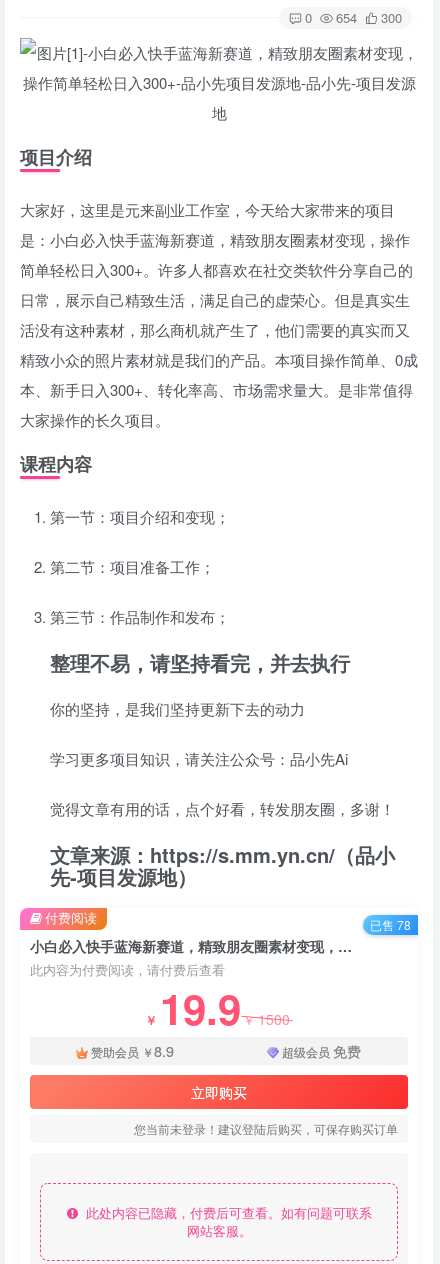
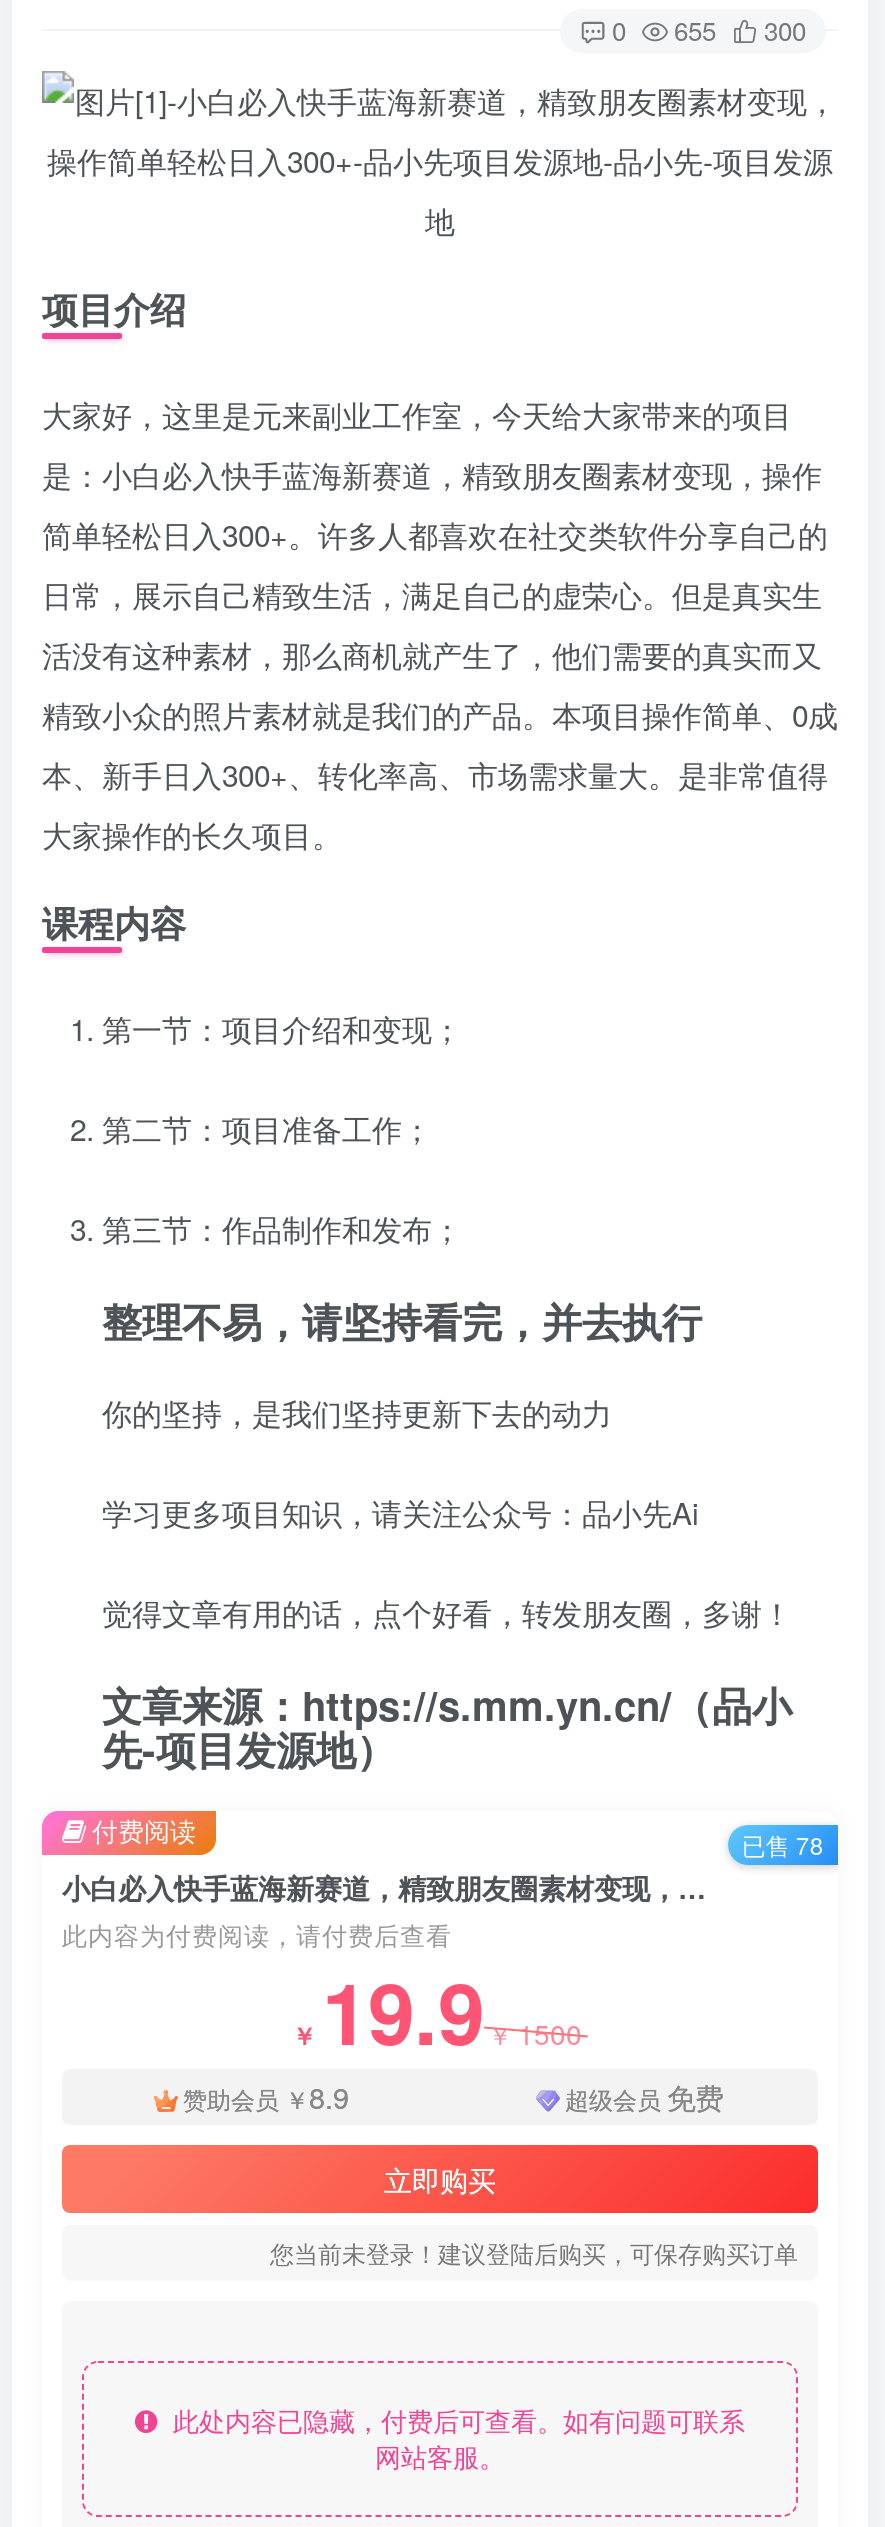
- 0 654 300
+ 0 655 300
